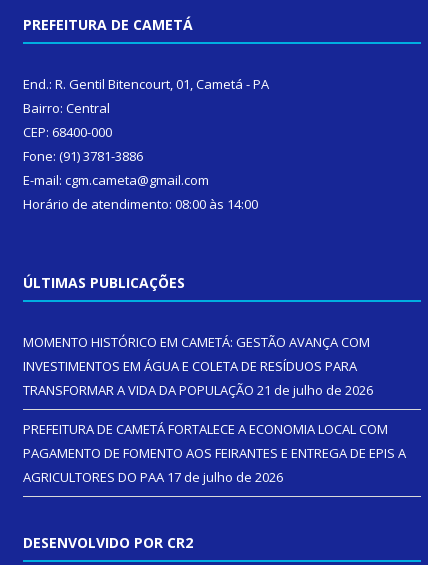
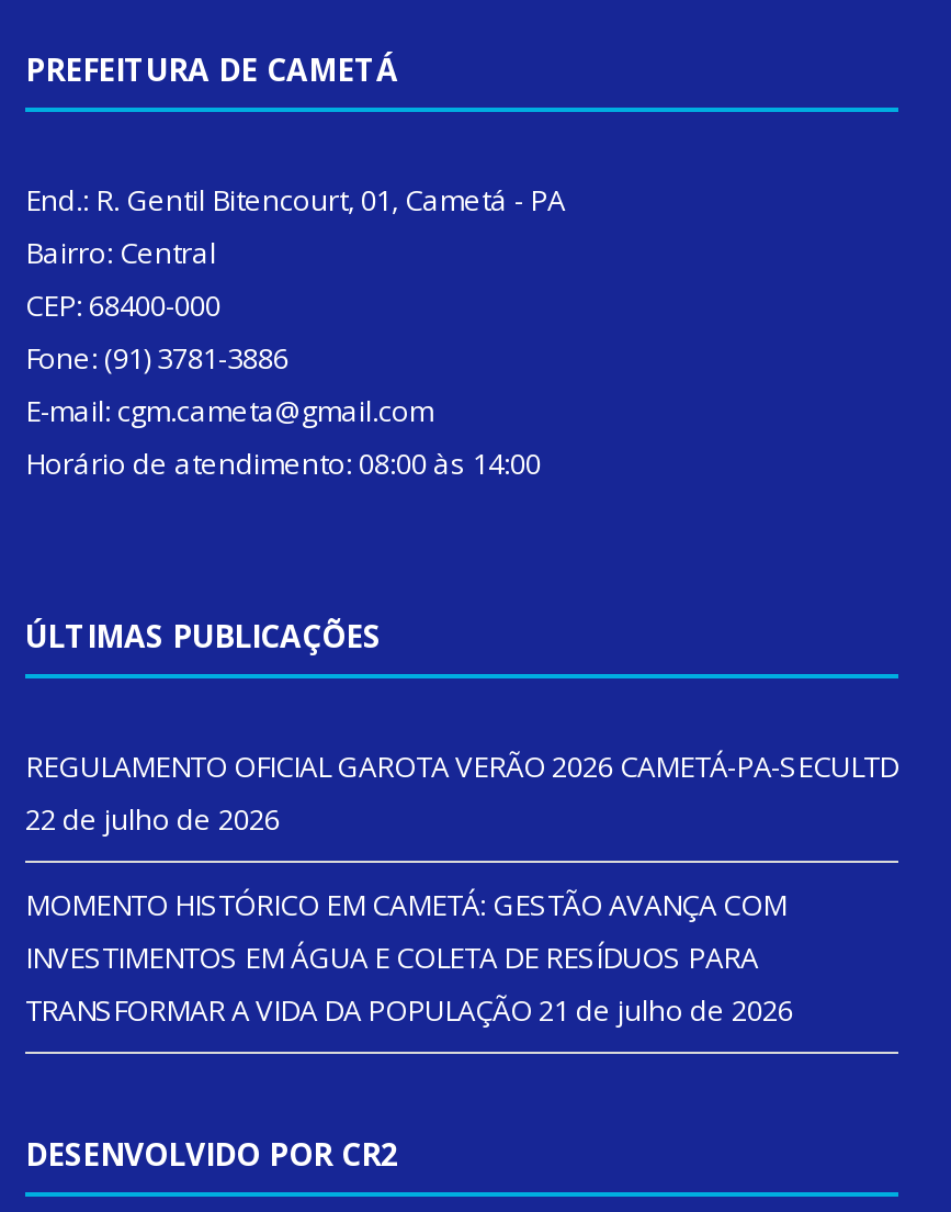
+ REGULAMENTO OFICIAL GAROTA VERÃO 2026 CAMETÁ-PA-SECULTD
+ 22 de julho de 2026

moved down: MOMENTO HISTÓRICO EM CAMETÁ: GESTÃO AVANÇA COM | INVESTIMENTOS EM ÁGUA E COLETA DE RESÍDUOS PARA | TRANSFORMAR A VIDA DA POPULAÇÃO 21 de julho de 2026

- PREFEITURA DE CAMETÁ FORTALECE A ECONOMIA LOCAL COM
- PAGAMENTO DE FOMENTO AOS FEIRANTES E ENTREGA DE EPIS A
- AGRICULTORES DO PAA 17 de julho de 2026
